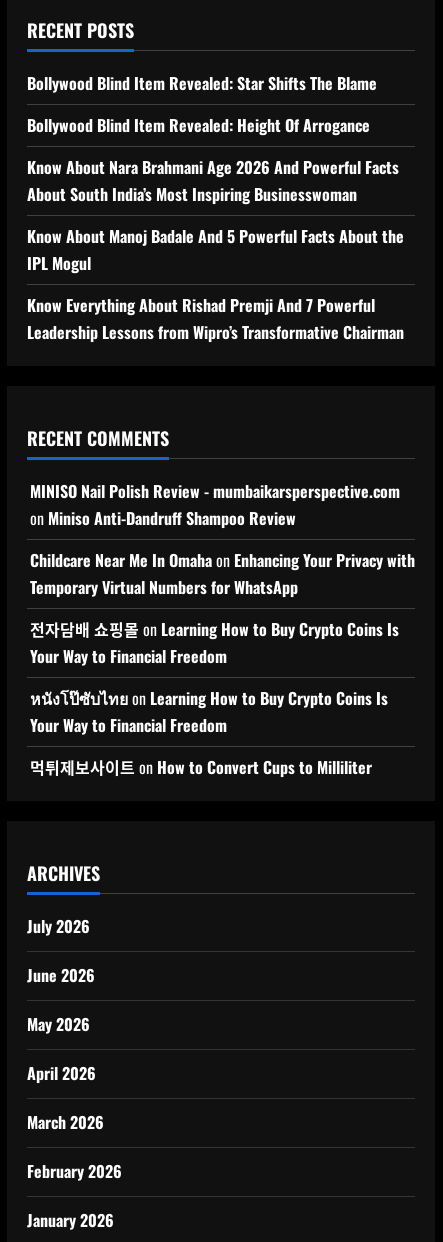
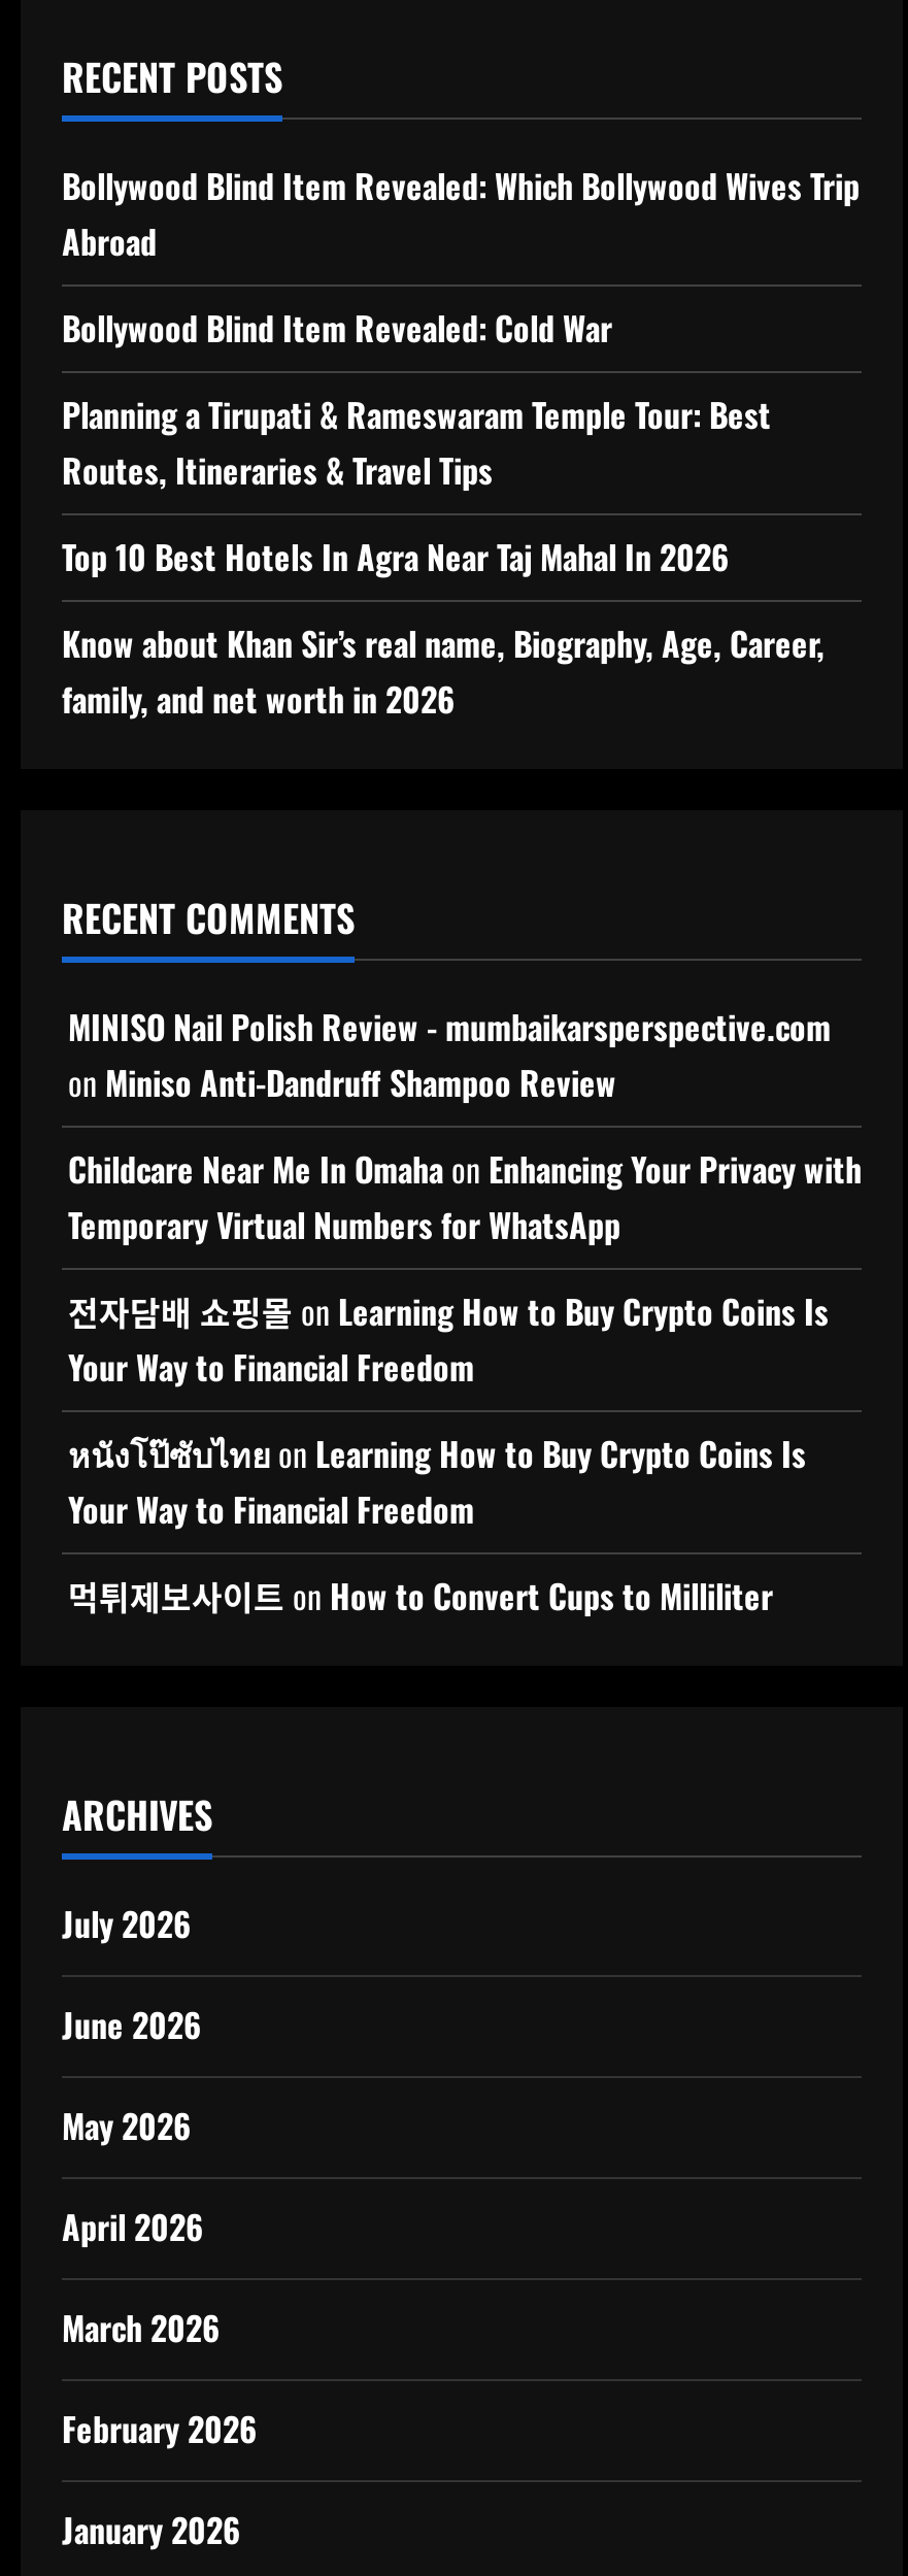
- Bollywood Blind Item Revealed: Star Shifts The Blame
+ Bollywood Blind Item Revealed: Which Bollywood Wives Trip
+ Abroad

- Bollywood Blind Item Revealed: Height Of Arrogance
+ Bollywood Blind Item Revealed: Cold War

- Know About Nara Brahmani Age 2026 And Powerful Facts
- About South India’s Most Inspiring Businesswoman
+ Planning a Tirupati & Rameswaram Temple Tour: Best
+ Routes, Itineraries & Travel Tips

- Know About Manoj Badale And 5 Powerful Facts About the
- IPL Mogul
+ Top 10 Best Hotels In Agra Near Taj Mahal In 2026

- Know Everything About Rishad Premji And 7 Powerful
- Leadership Lessons from Wipro’s Transformative Chairman
+ Know about Khan Sir’s real name, Biography, Age, Career,
+ family, and net worth in 2026
